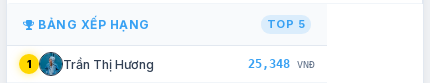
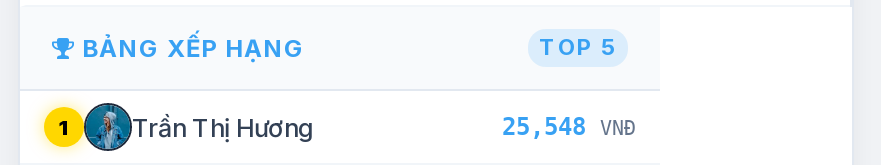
- 25,348 VNĐ
+ 25,548 VNĐ
